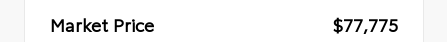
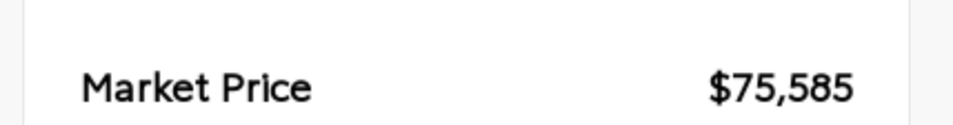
- $77,775
+ $75,585
